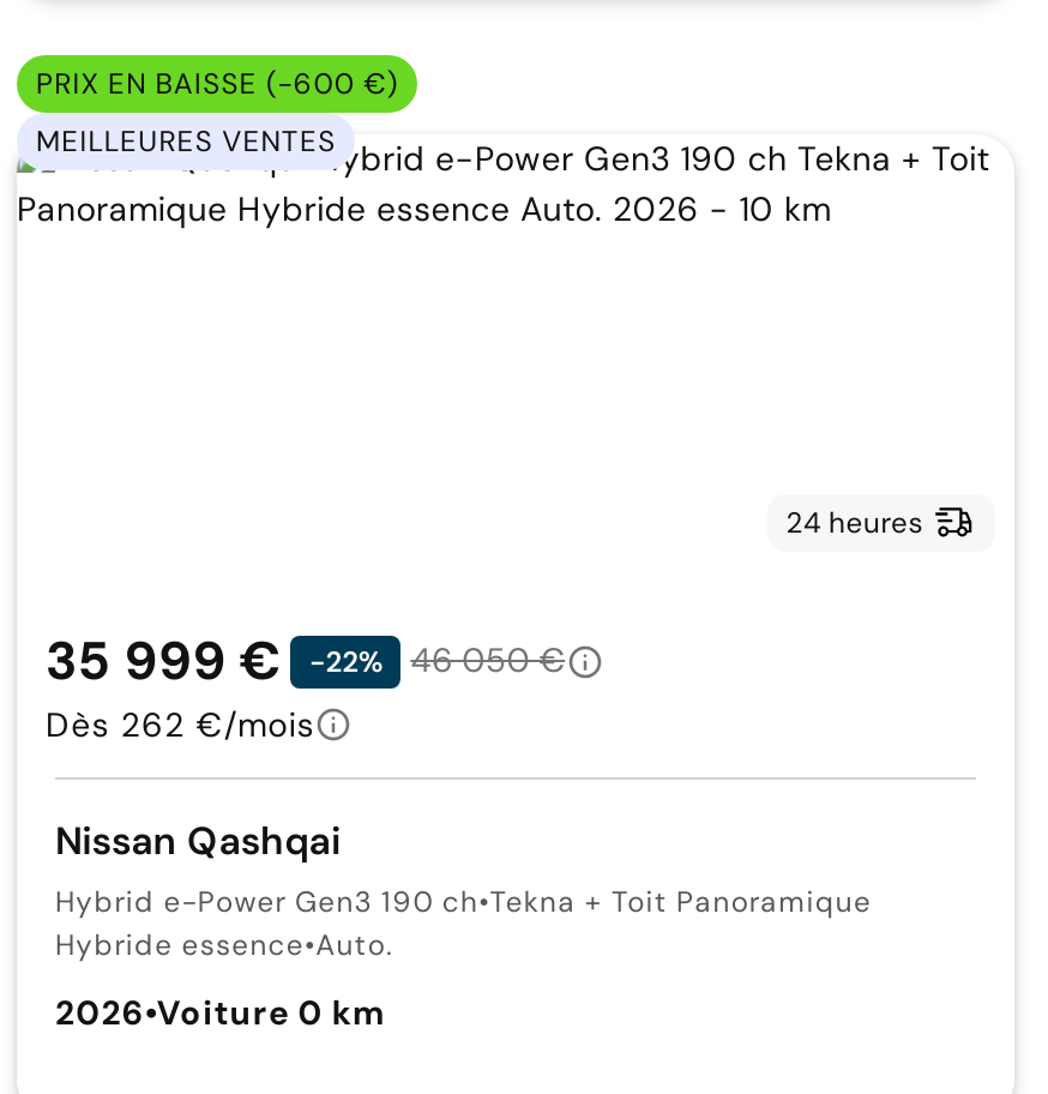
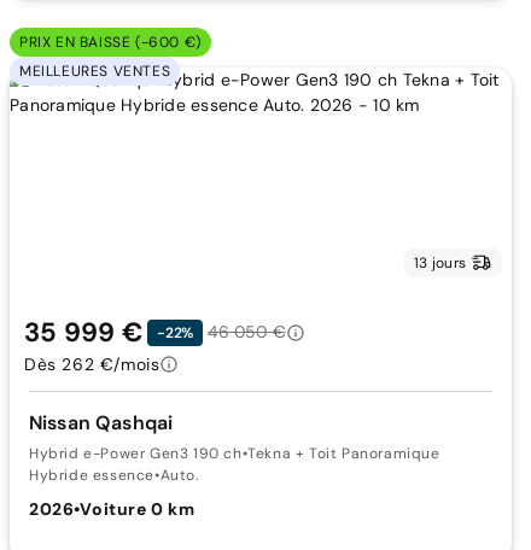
- 24 heures
+ 13 jours
